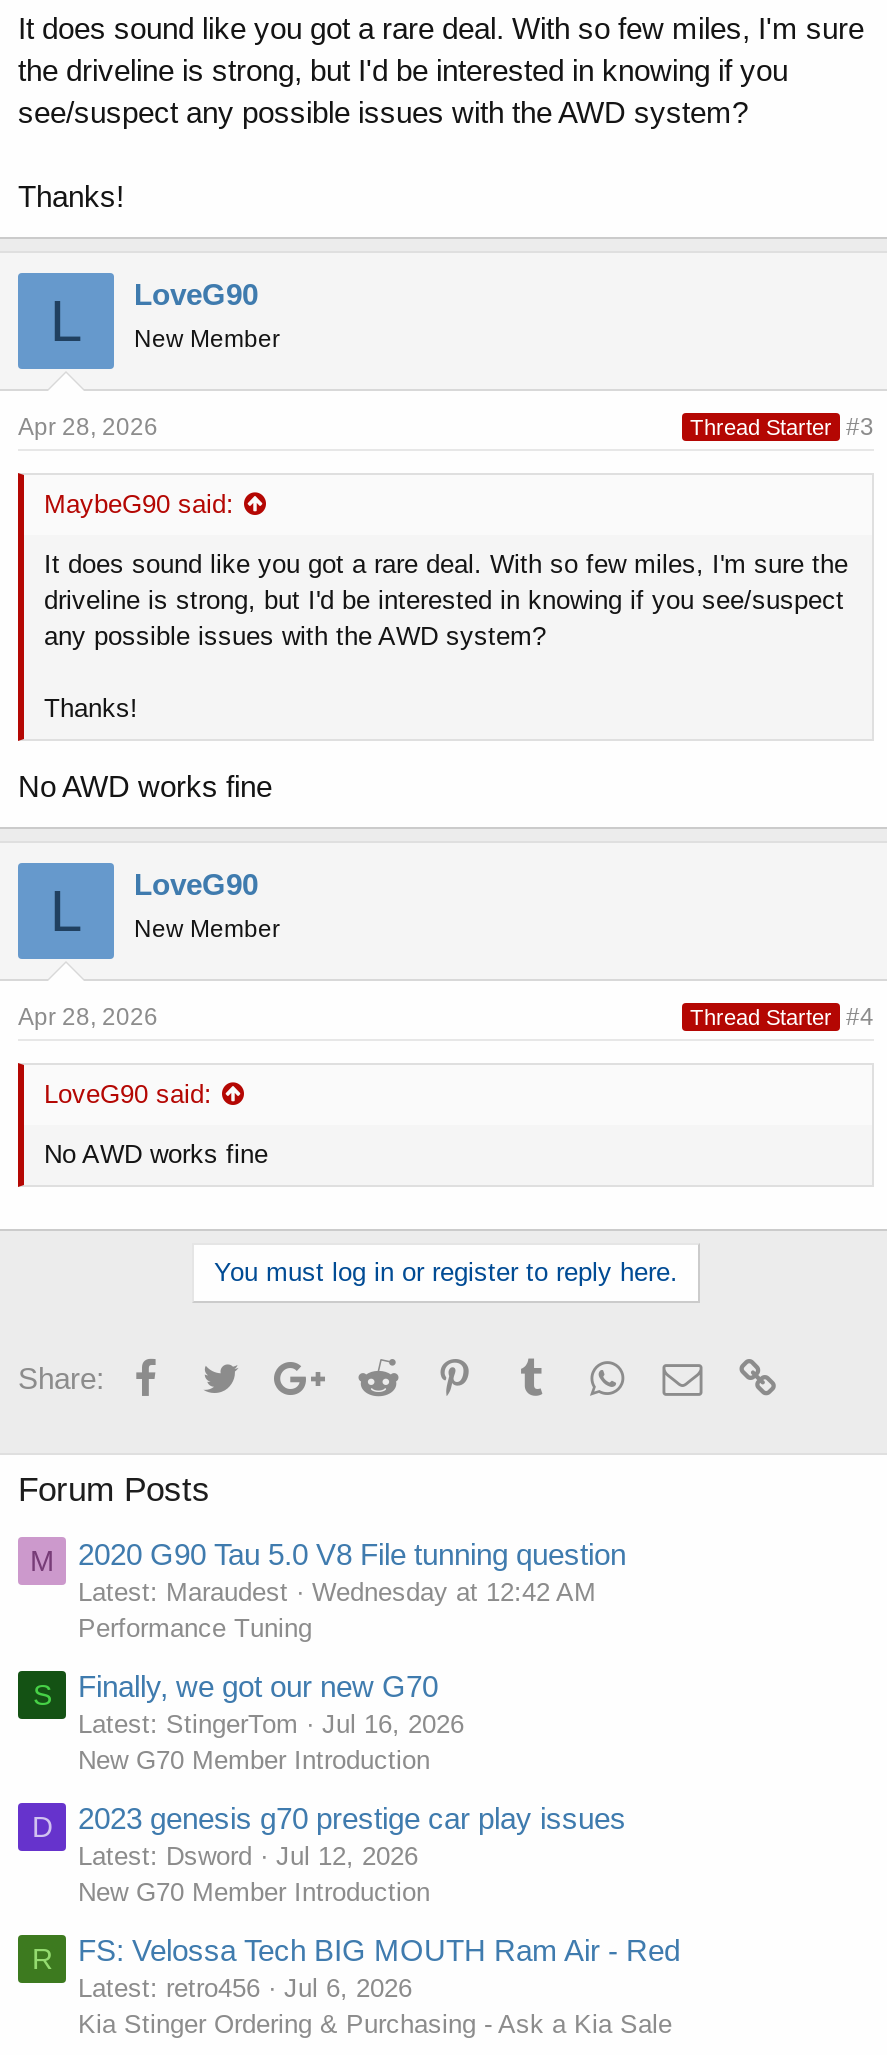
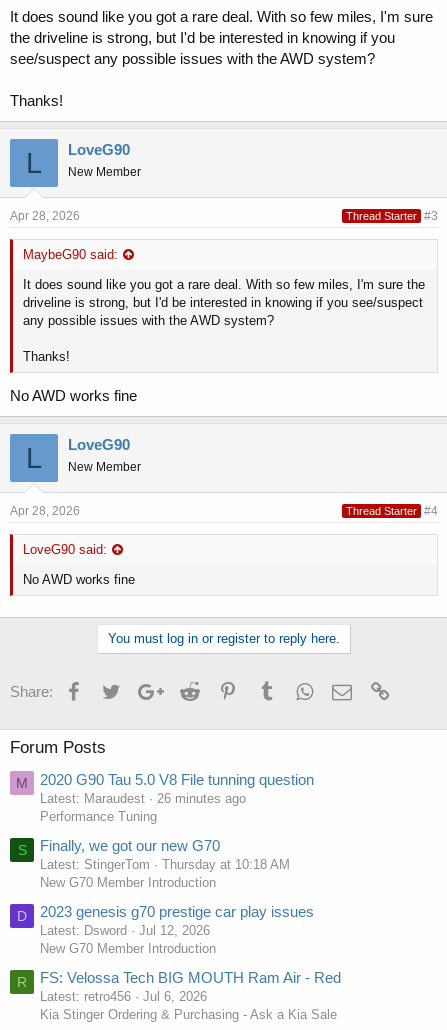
- Wednesday at 12:42 AM
+ 26 minutes ago

- Jul 16, 2026
+ Thursday at 10:18 AM
